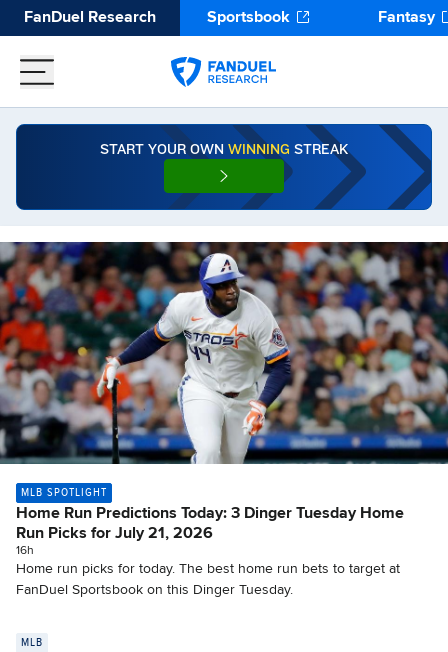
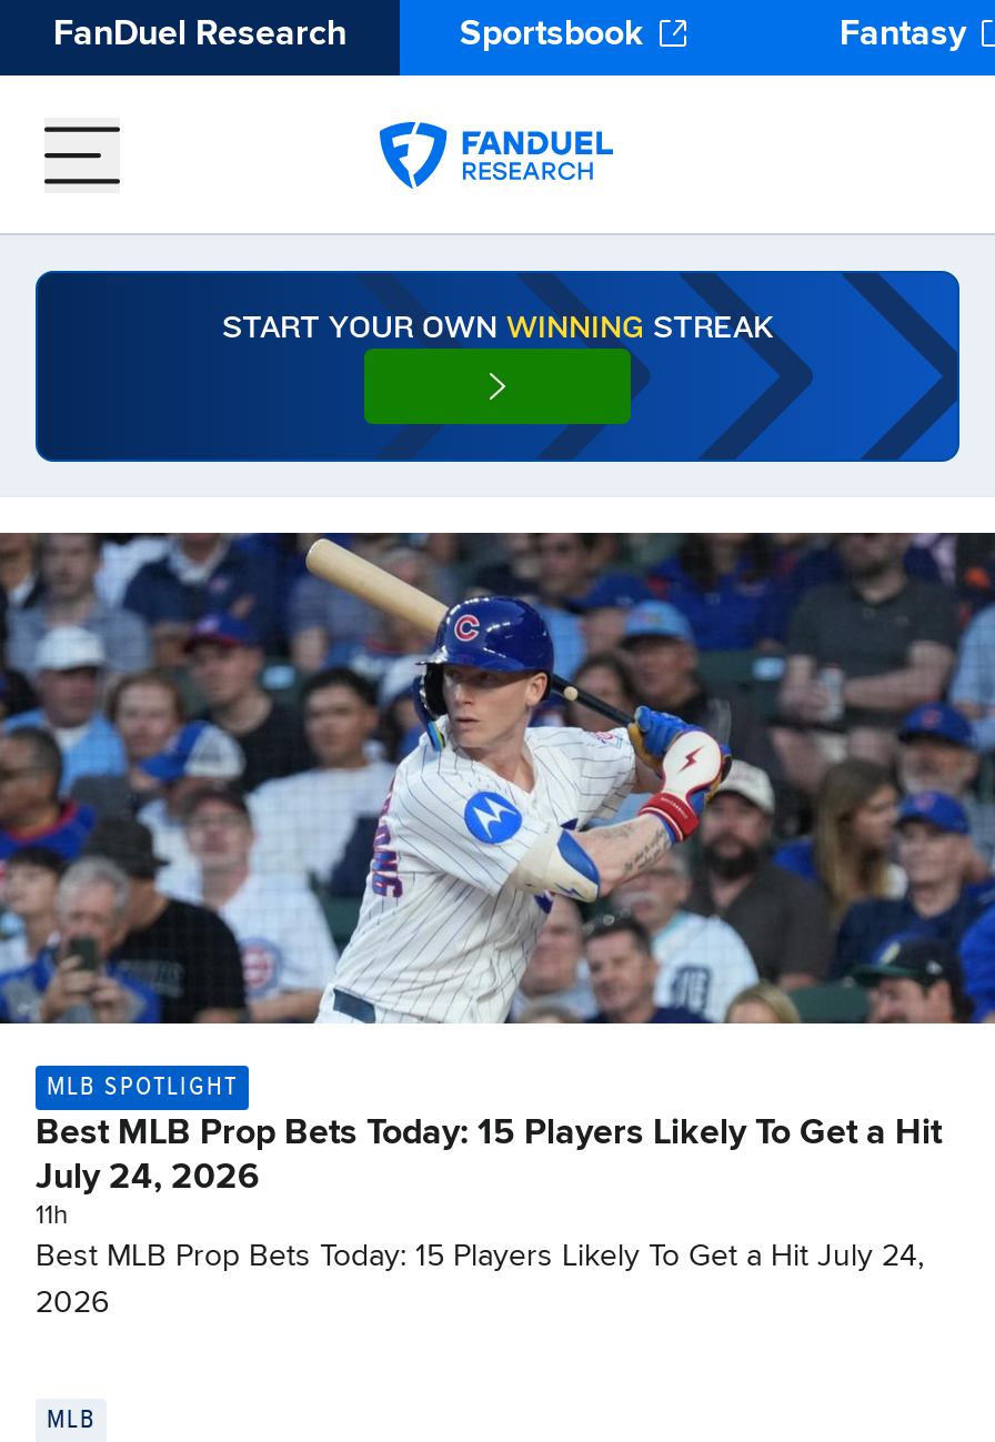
- [image]
+ [image]

- Home Run Predictions Today: 3 Dinger Tuesday Home
- Run Picks for July 21, 2026
- 16h
- Home run picks for today. The best home run bets to target at
+ Best MLB Prop Bets Today: 15 Players Likely To Get a Hit
+ July 24, 2026
+ 11h
+ Best MLB Prop Bets Today: 15 Players Likely To Get a Hit July 24,

- FanDuel Sportsbook on this Dinger Tuesday.
+ 2026
